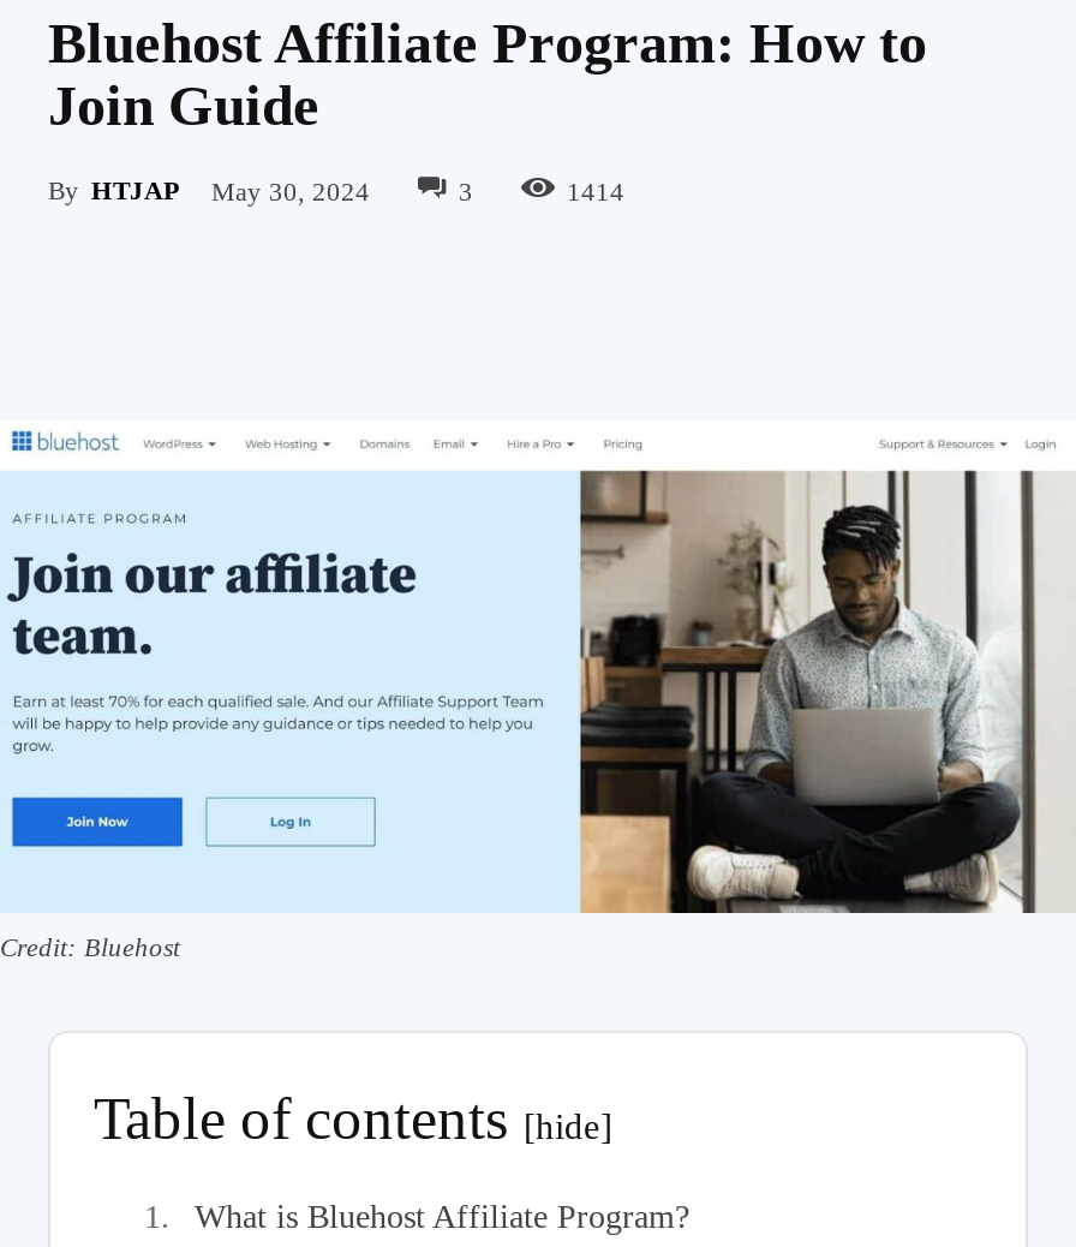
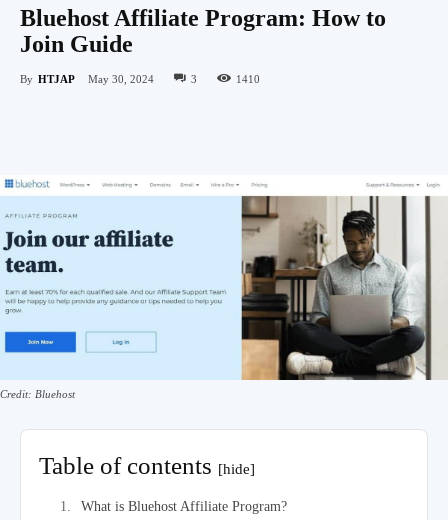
- 1414
+ 1410
